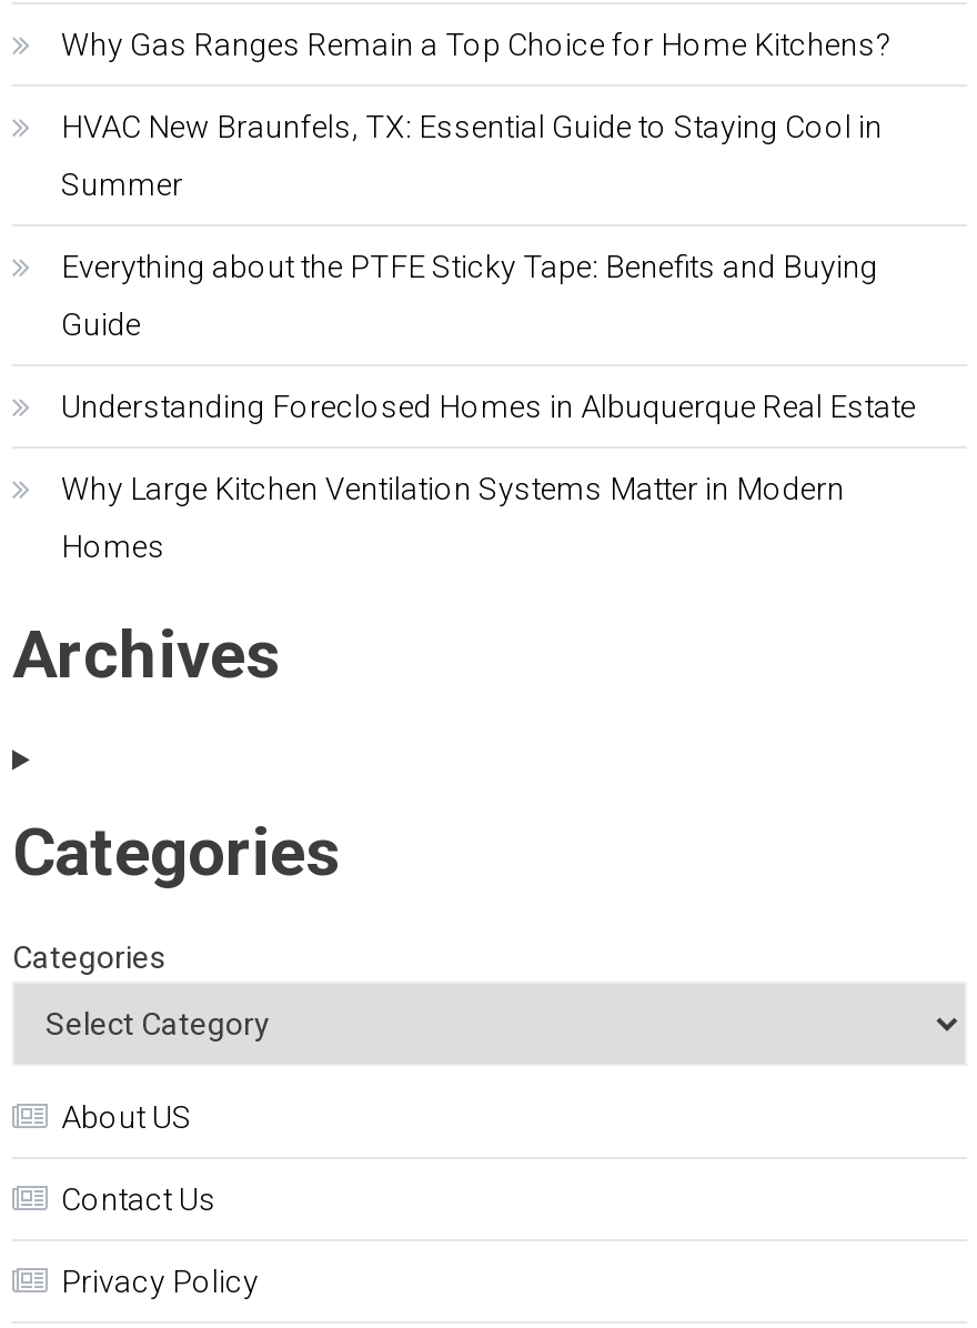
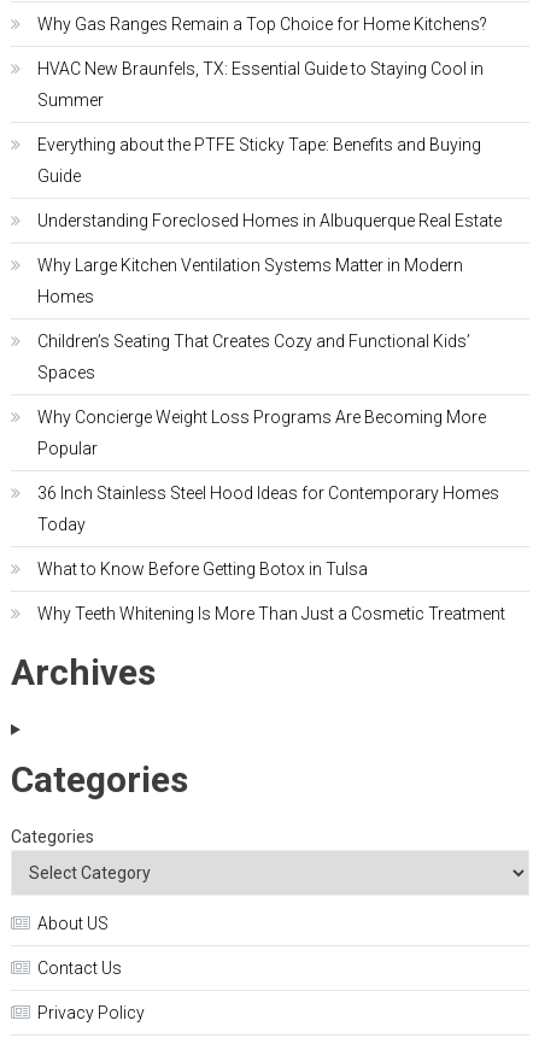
+ Children’s Seating That Creates Cozy and Functional Kids’
+ Spaces
+ Why Concierge Weight Loss Programs Are Becoming More
+ Popular
+ 36 Inch Stainless Steel Hood Ideas for Contemporary Homes
+ Today
+ What to Know Before Getting Botox in Tulsa
+ Why Teeth Whitening Is More Than Just a Cosmetic Treatment
